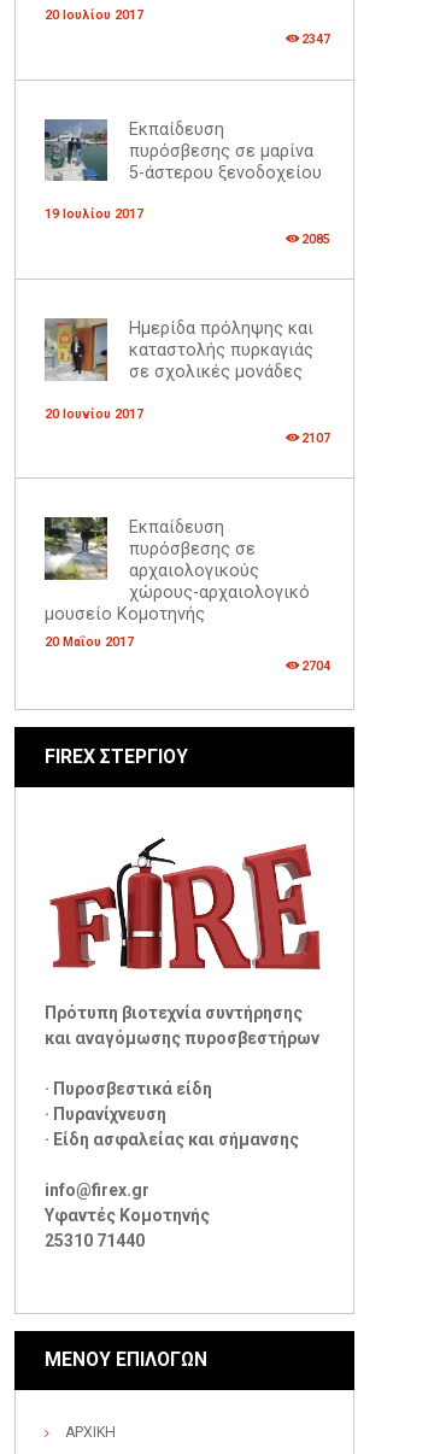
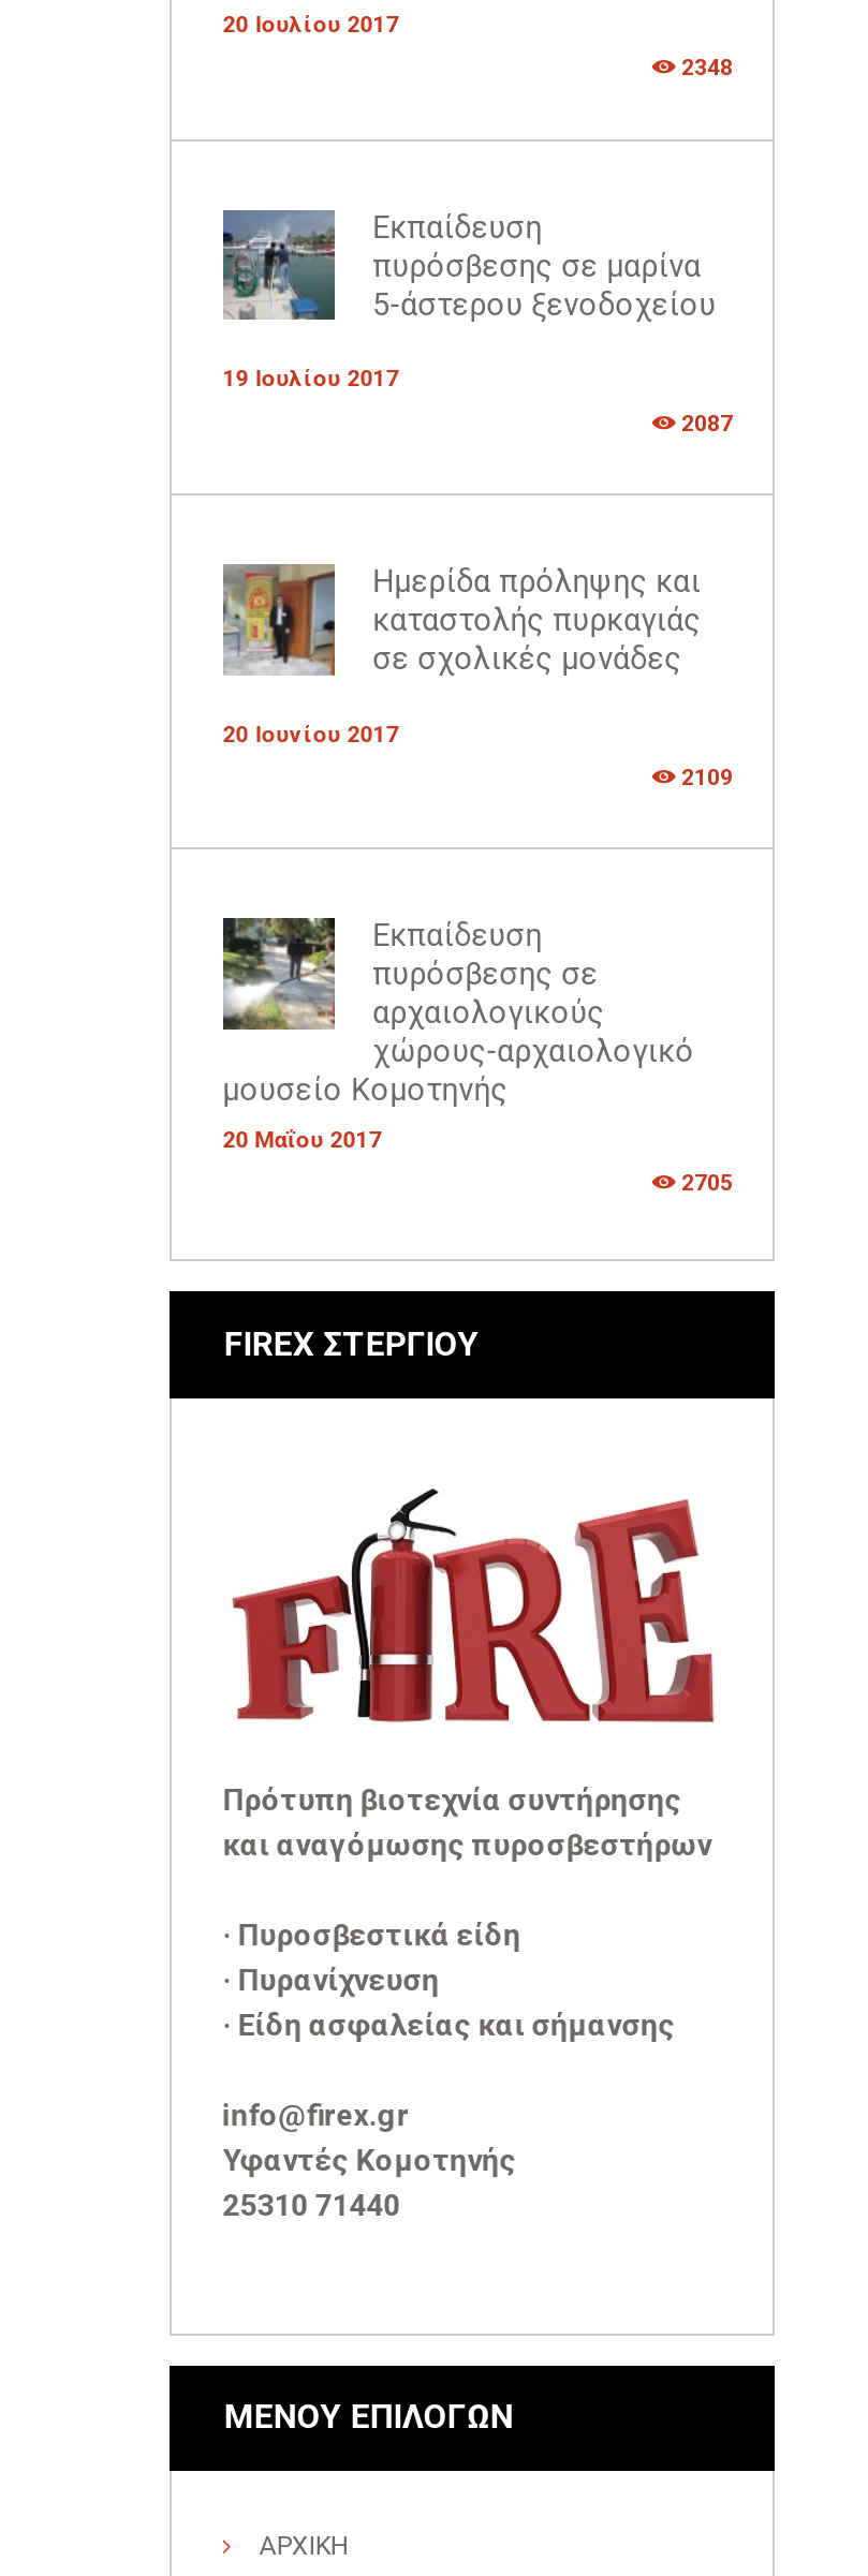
- 2347
+ 2348

- 2085
+ 2087

- 2107
+ 2109

- 2704
+ 2705
